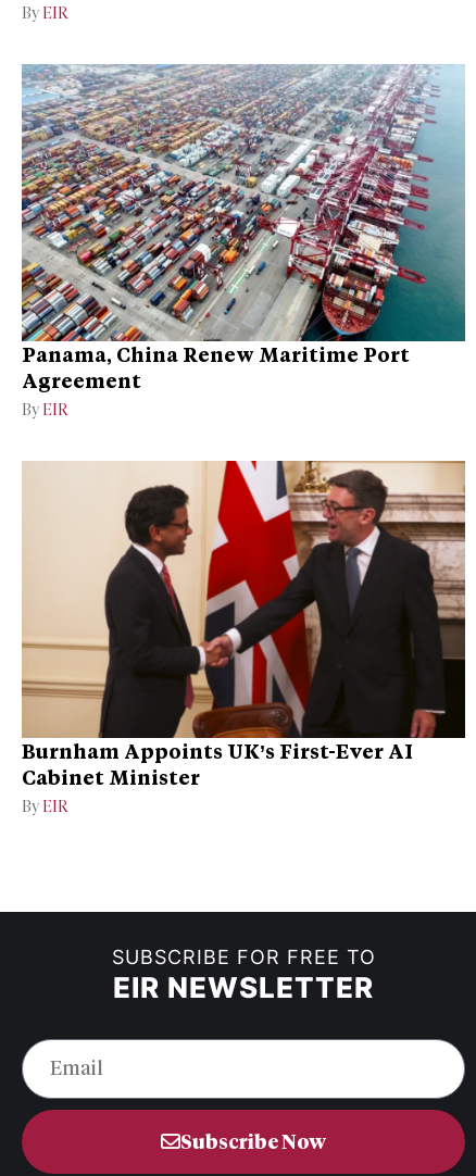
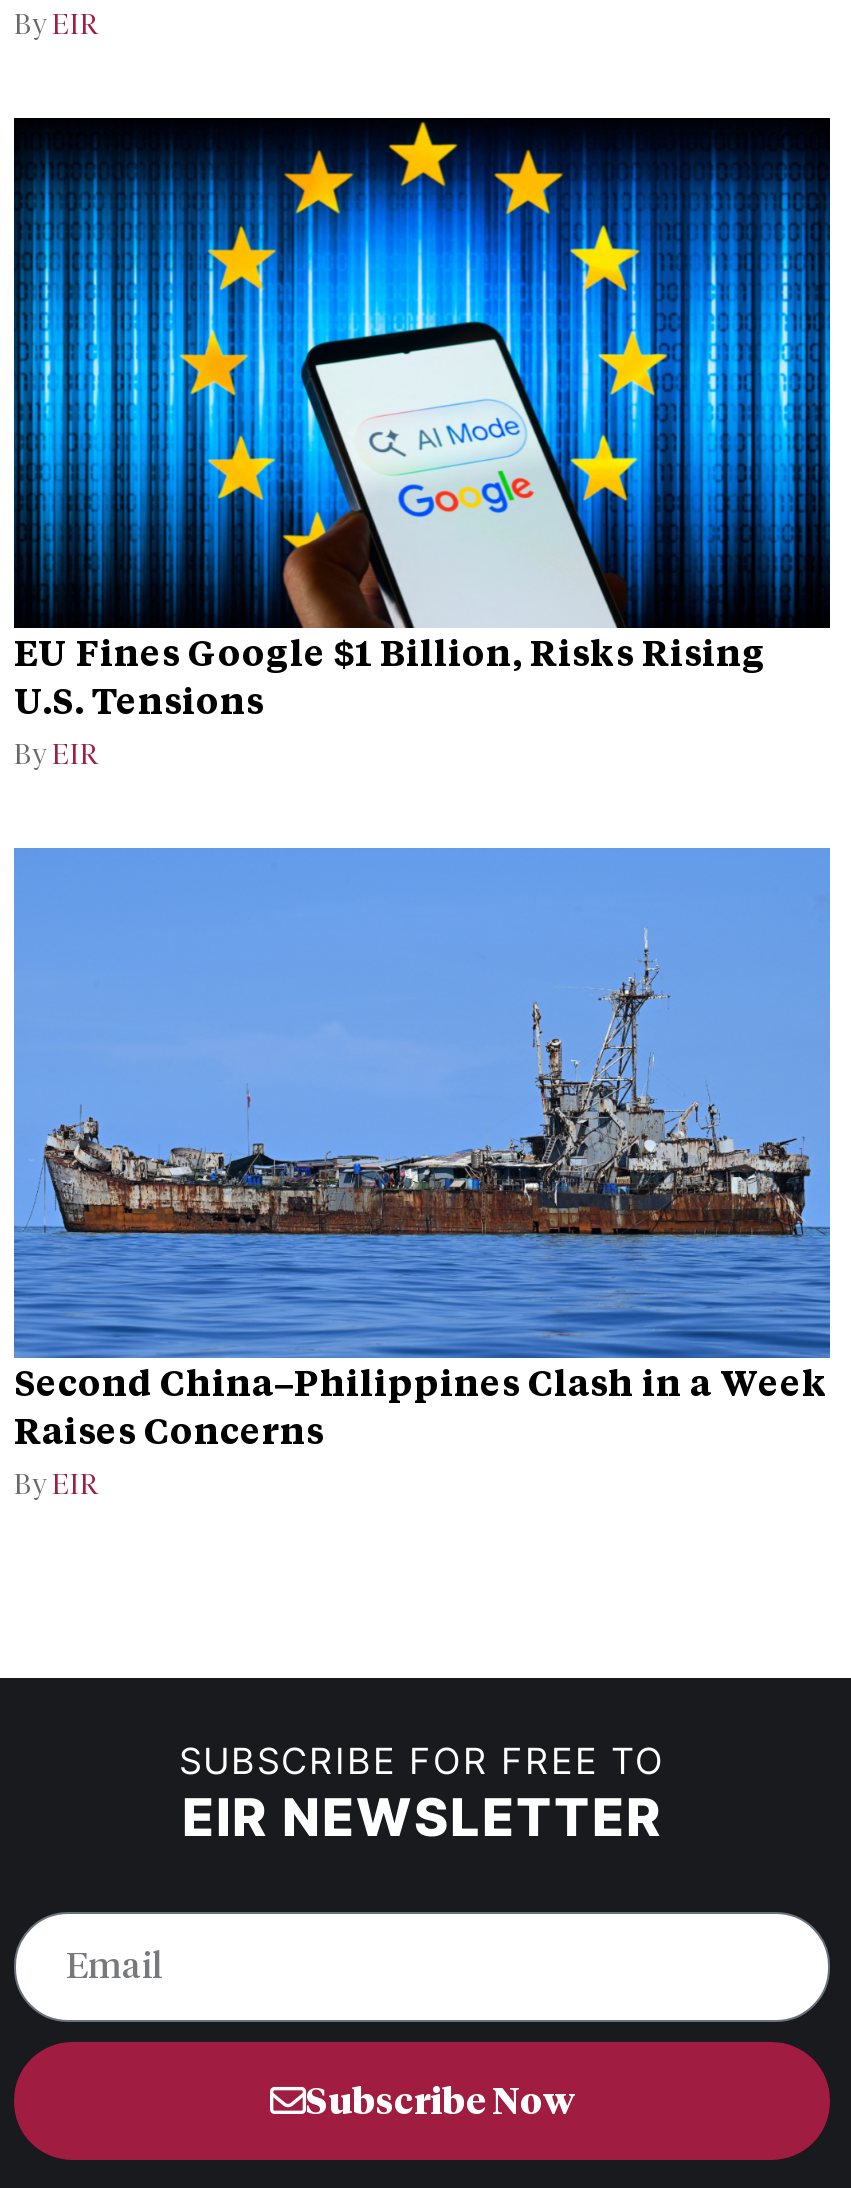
- [image]
- Panama, China Renew Maritime Port
- Agreement
+ [image]
+ EU Fines Google $1 Billion, Risks Rising
+ U.S. Tensions

- [image]
- Burnham Appoints UK’s First-Ever AI
- Cabinet Minister
+ [image]
+ Second China–Philippines Clash in a Week
+ Raises Concerns
